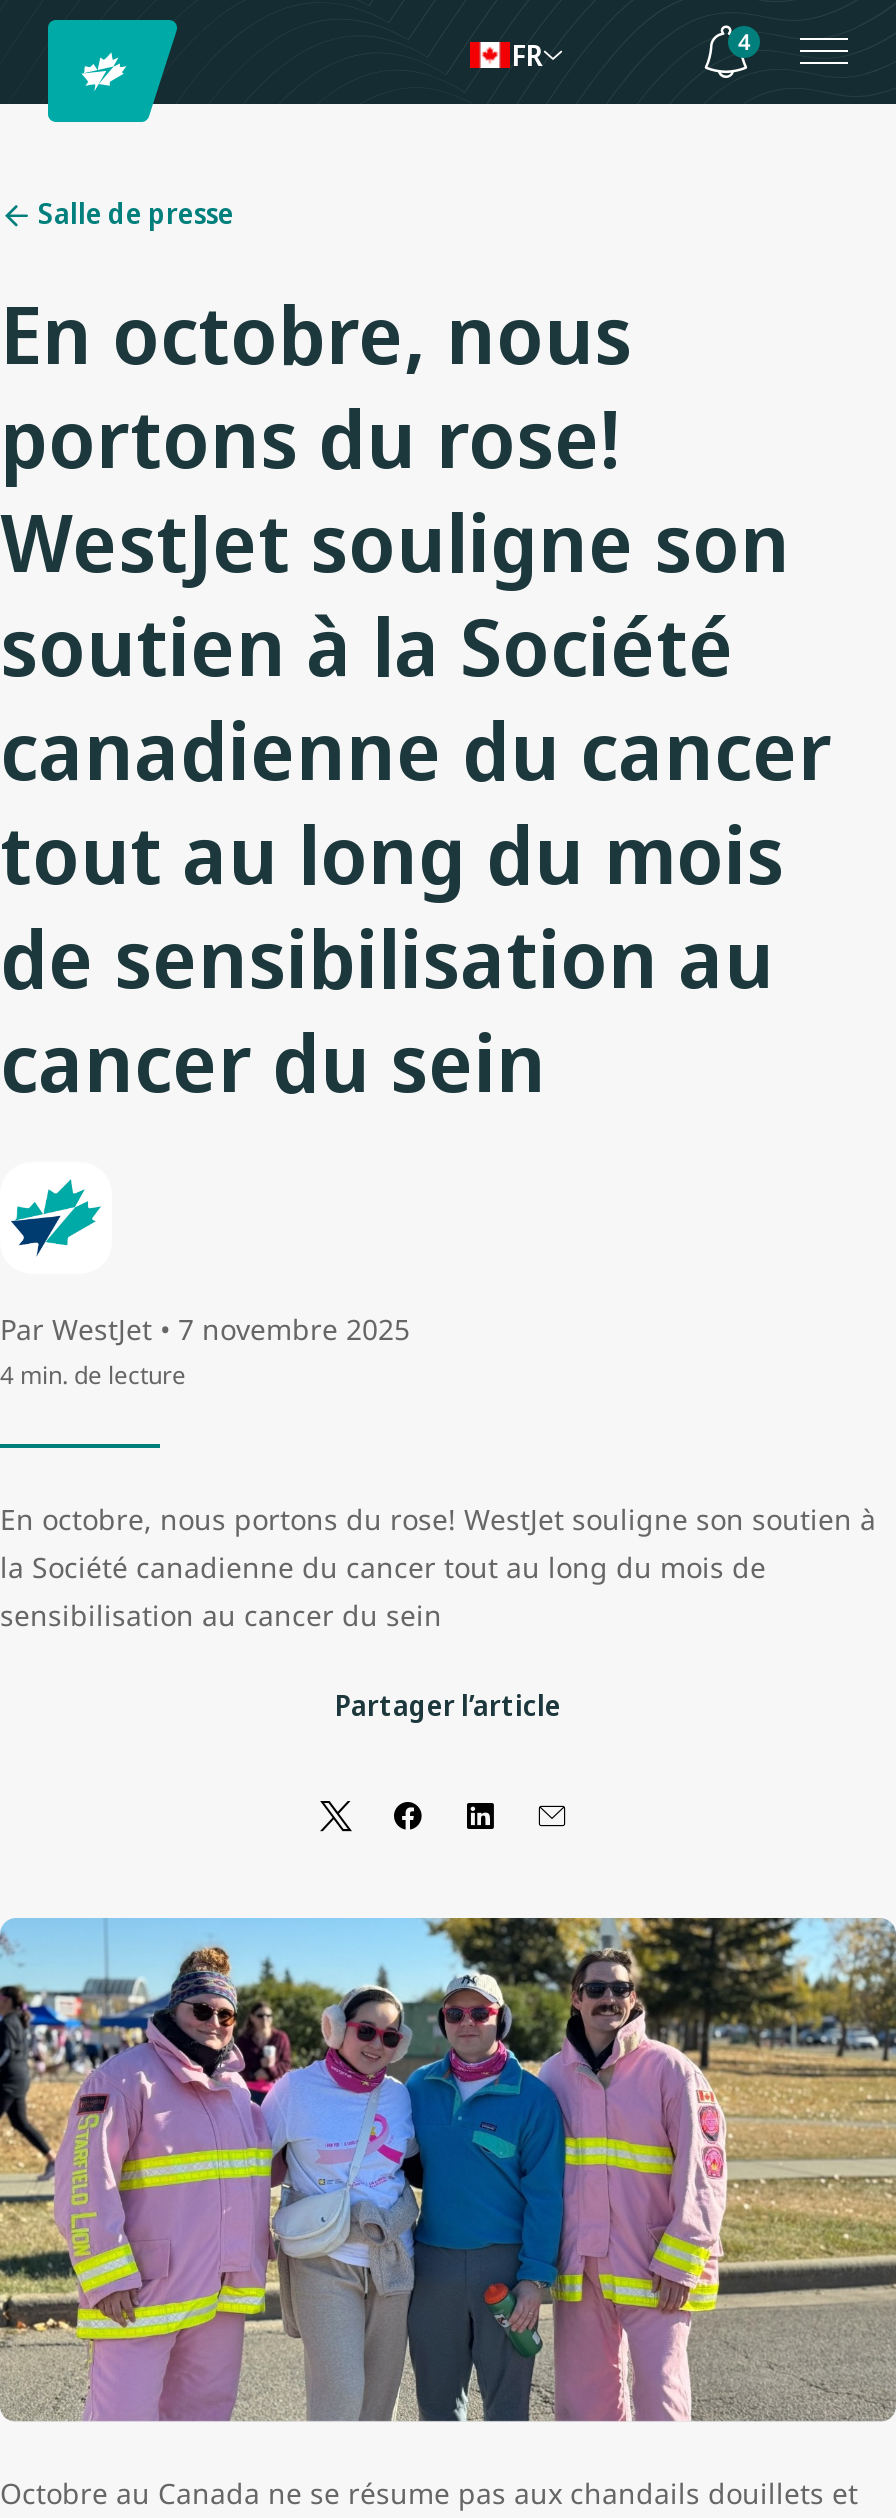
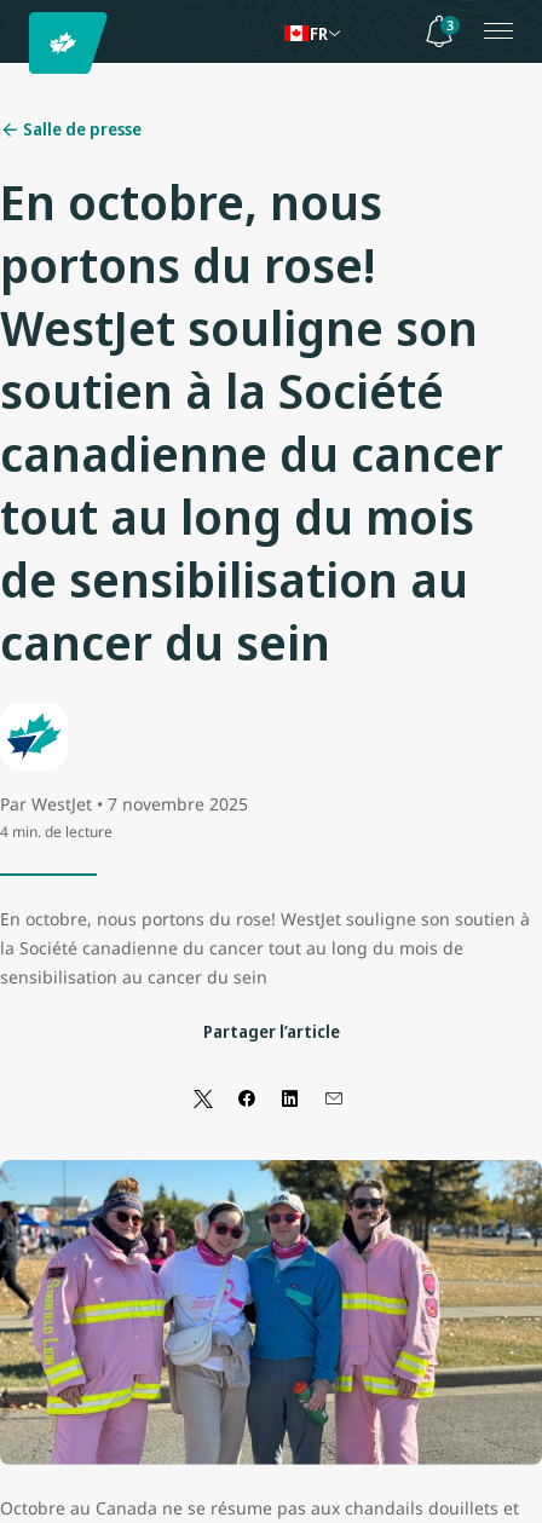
- 4
+ 3
